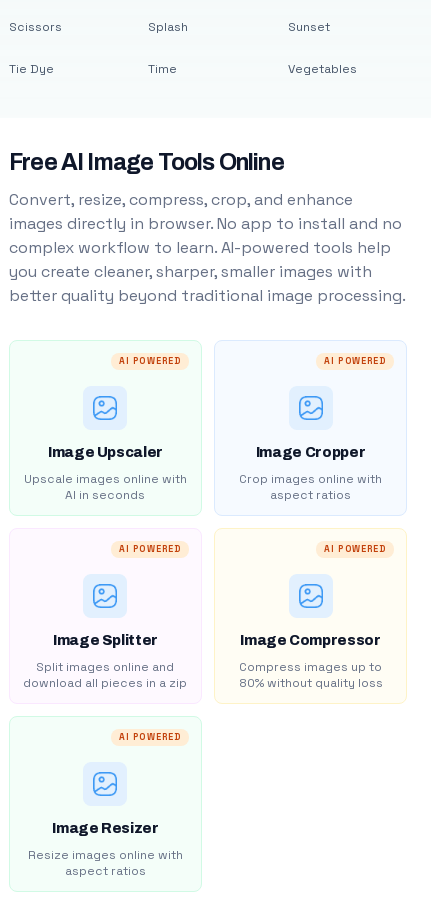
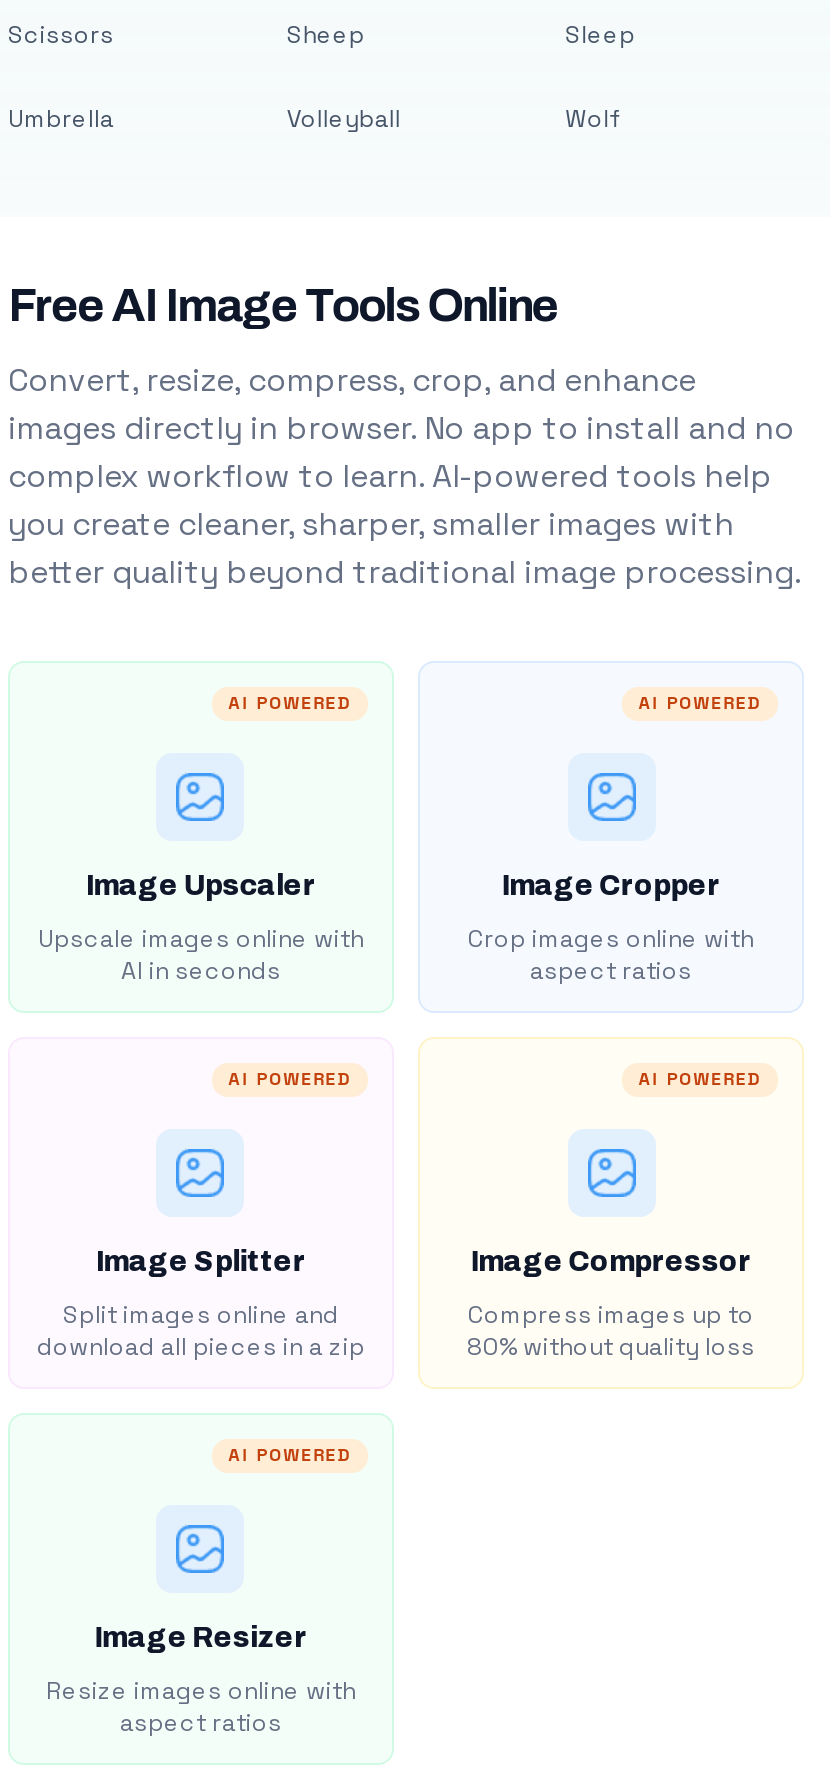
- Splash
+ Sheep

- Sunset
+ Sleep

- Tie Dye
+ Umbrella

- Time
+ Volleyball

- Vegetables
+ Wolf
